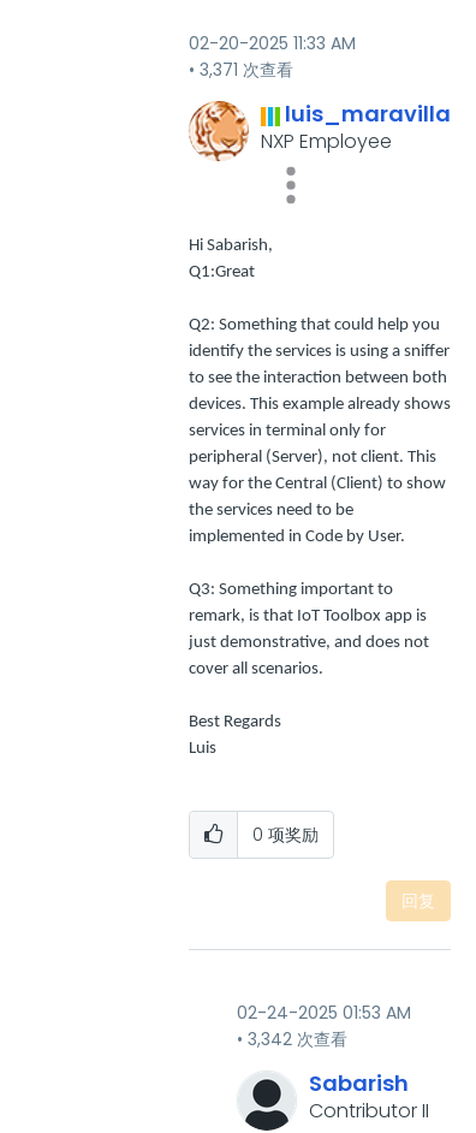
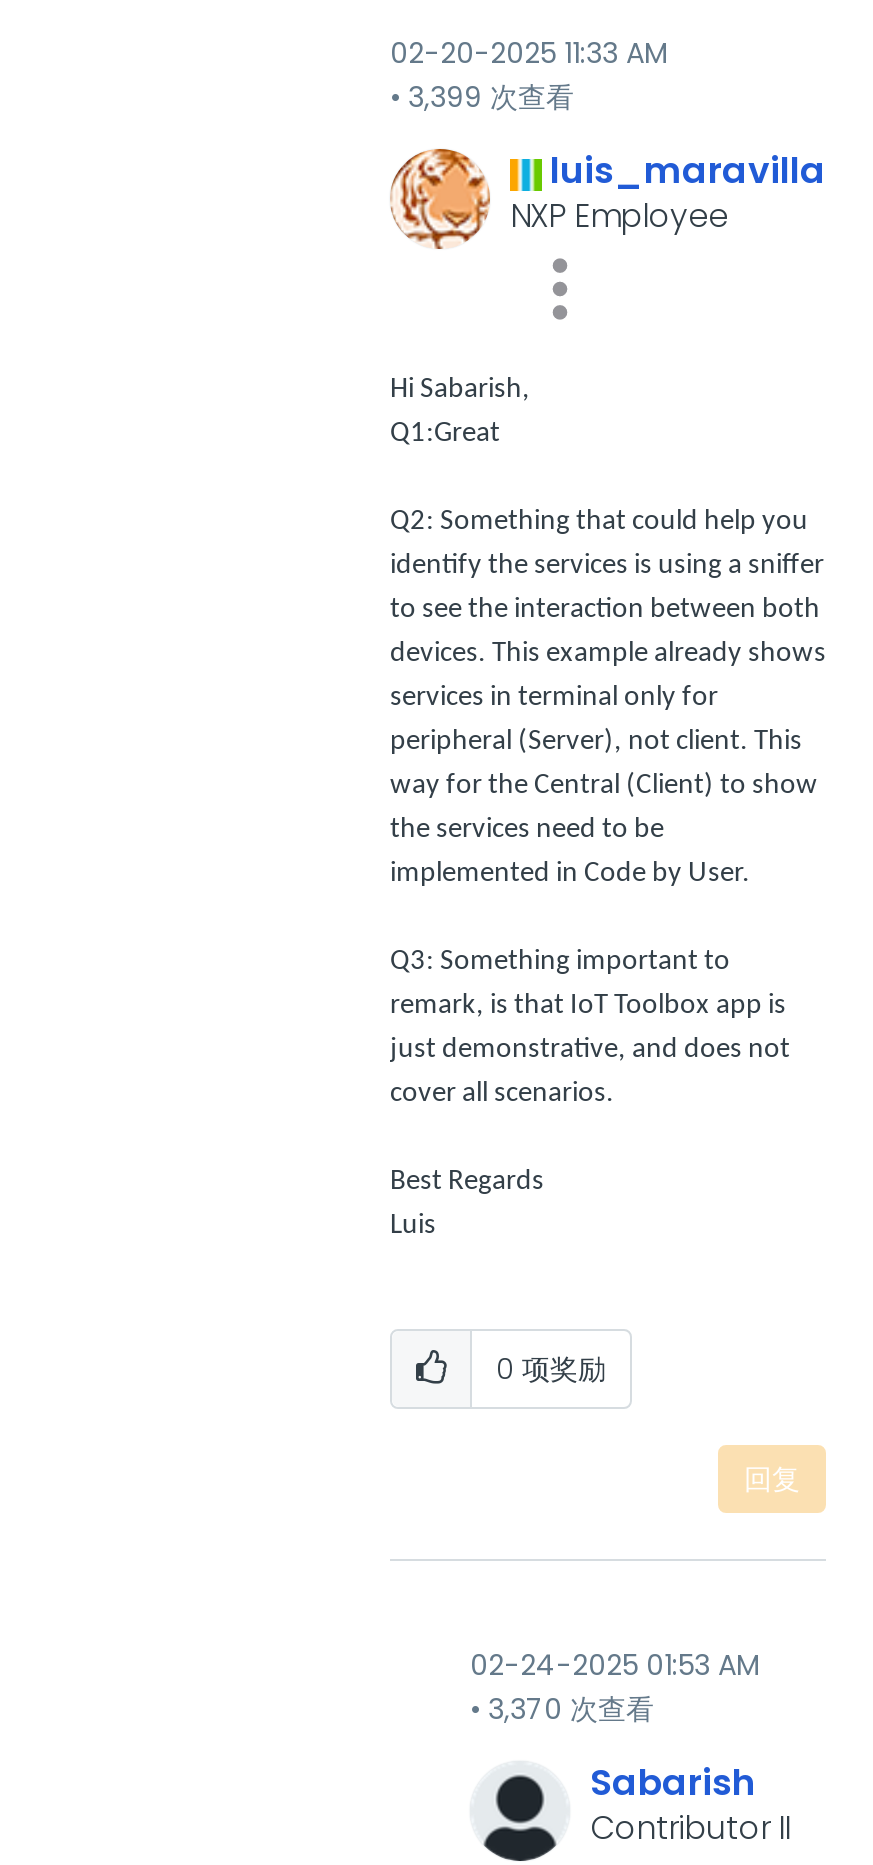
- 3,371 次查看
+ 3,399 次查看

- 3,342 次查看
+ 3,370 次查看
